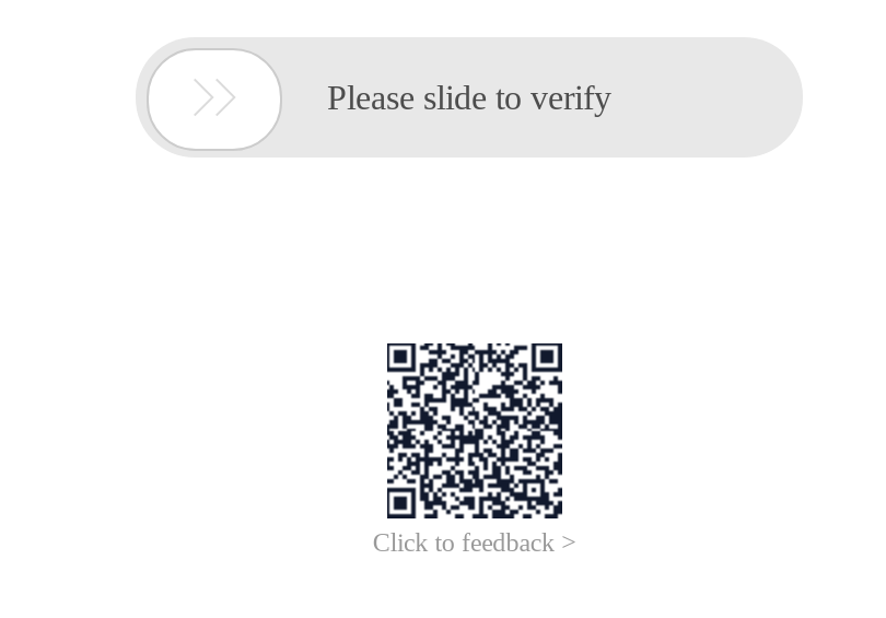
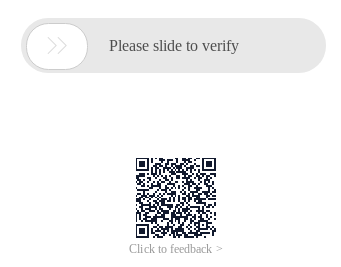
- [image]
+ [image]
